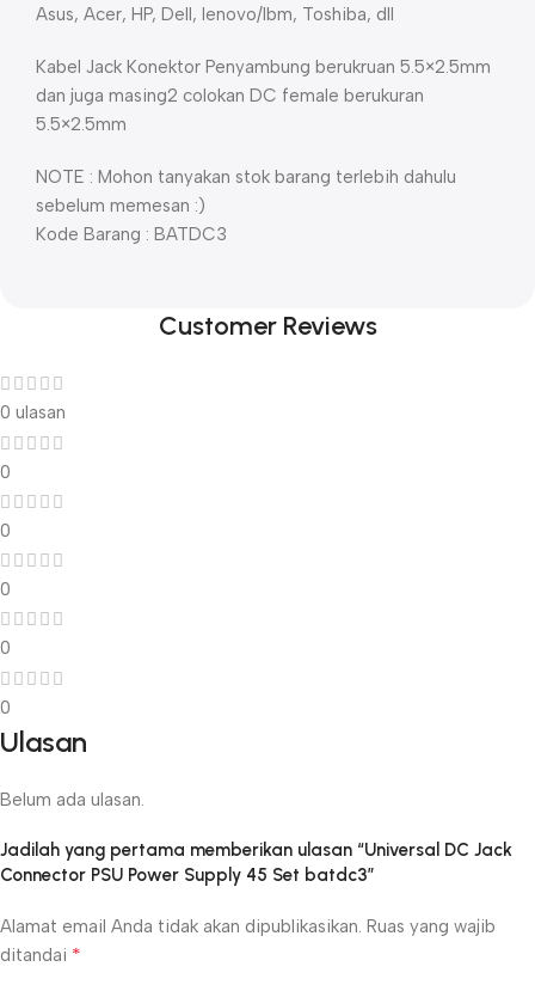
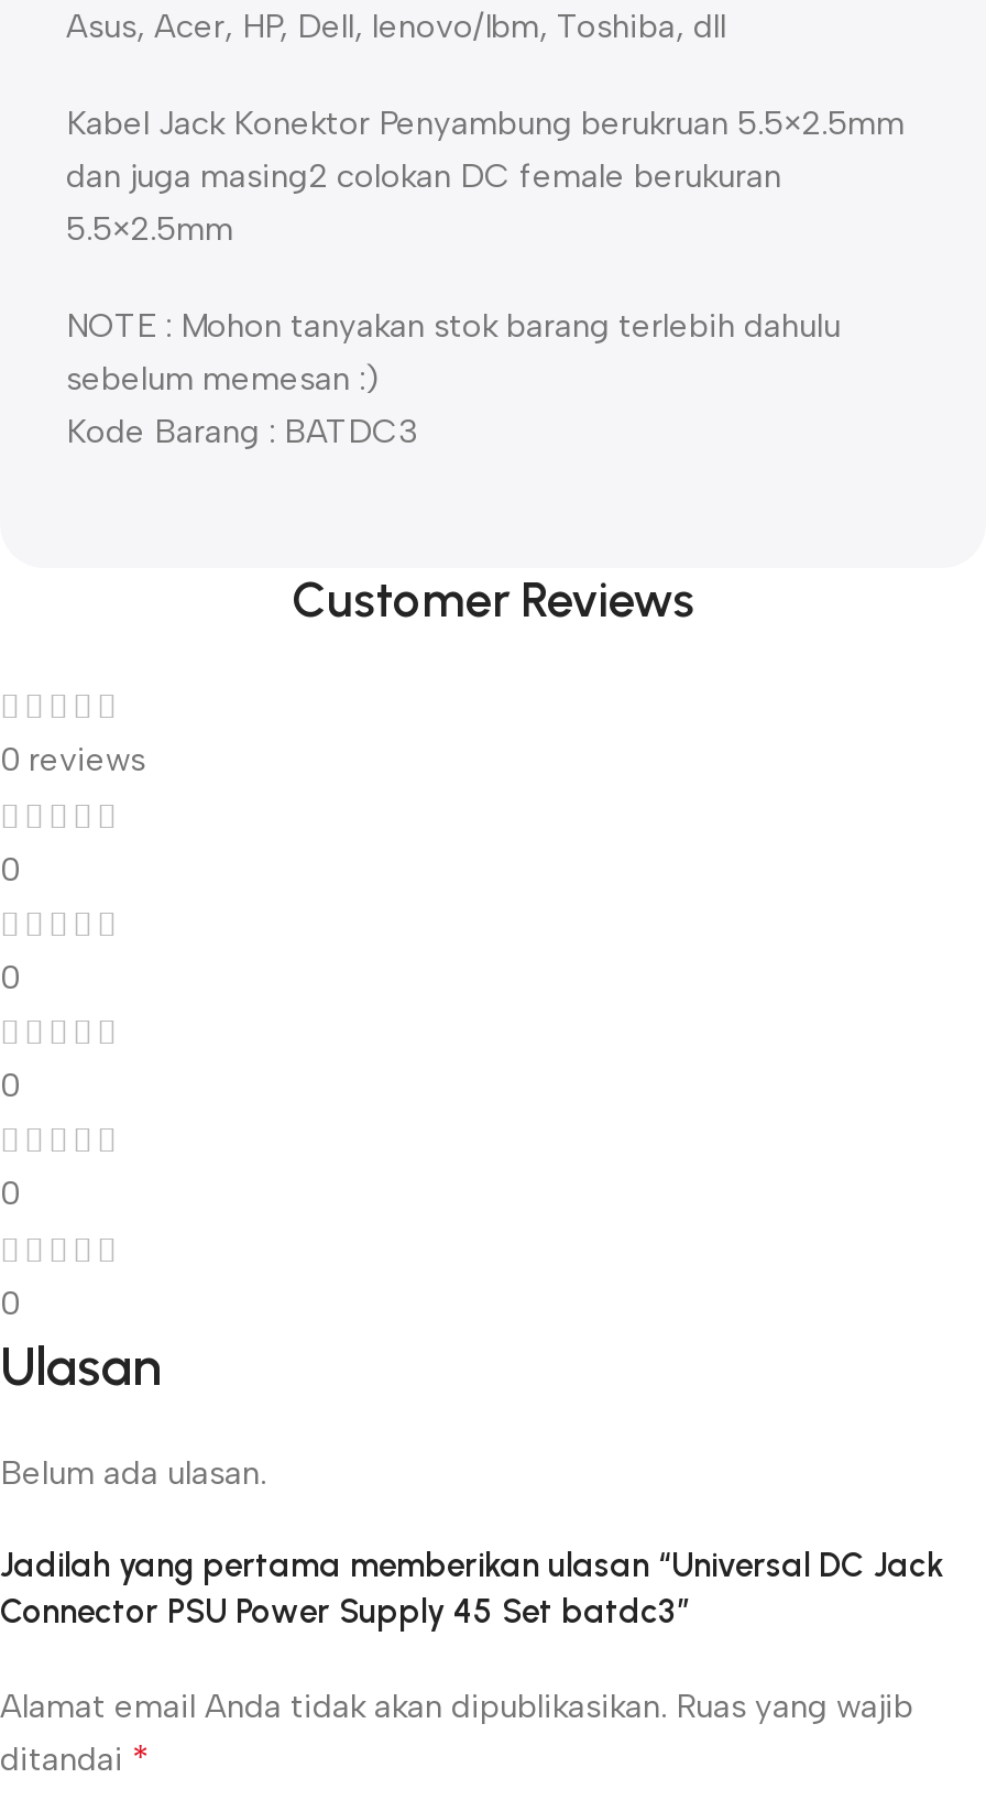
- 0 ulasan
+ 0 reviews
